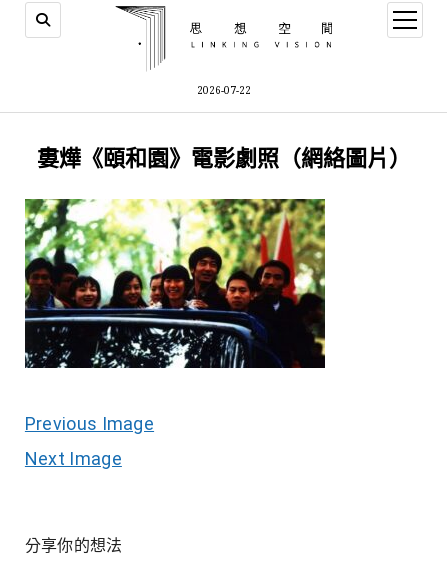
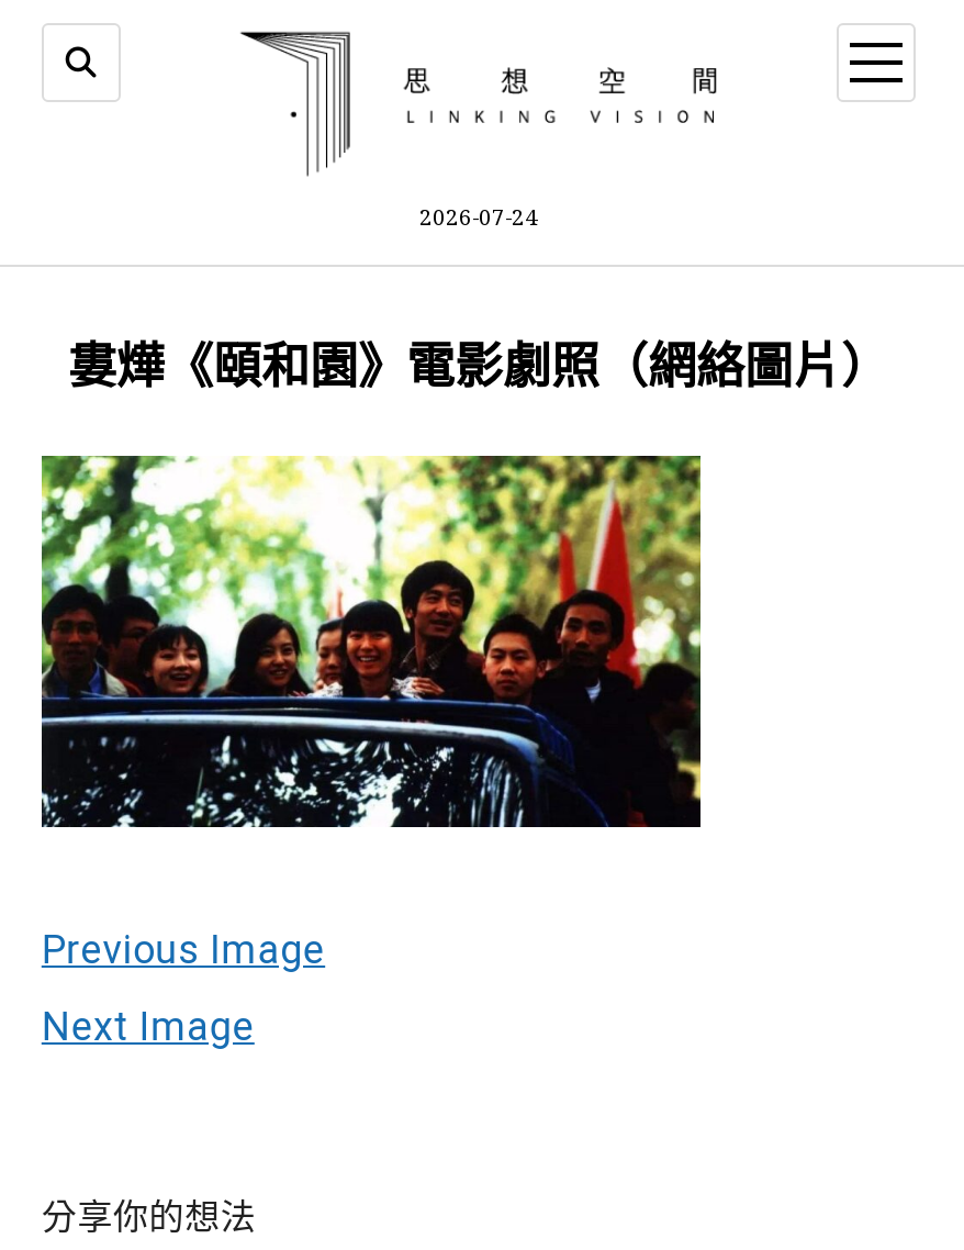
- 2026-07-22
+ 2026-07-24
